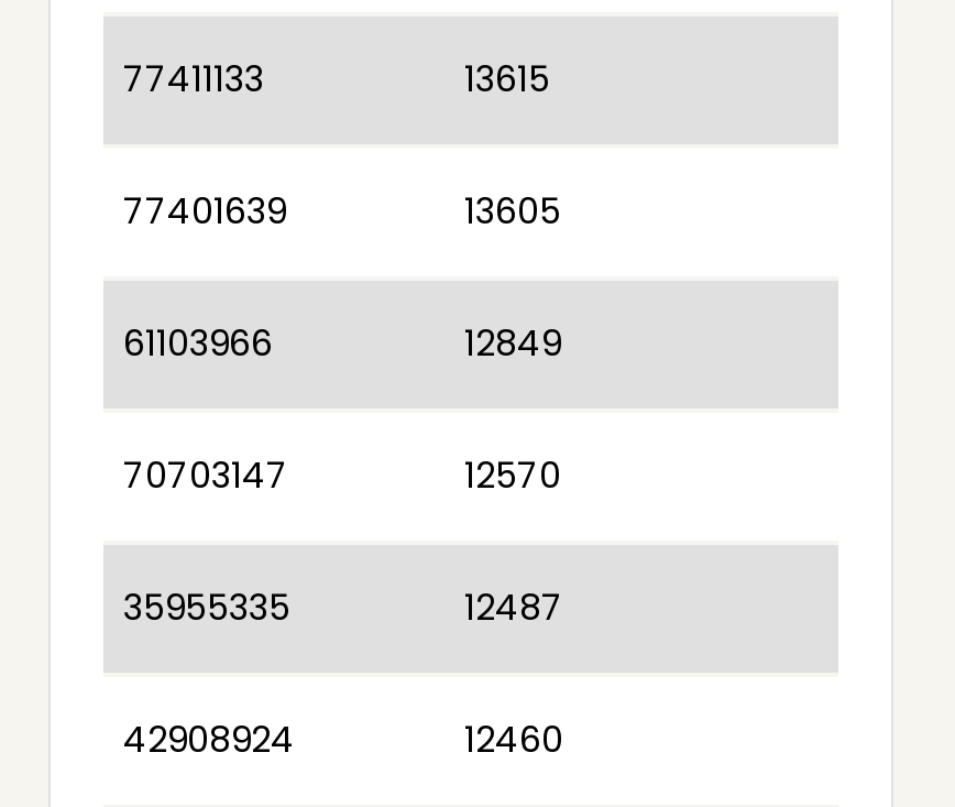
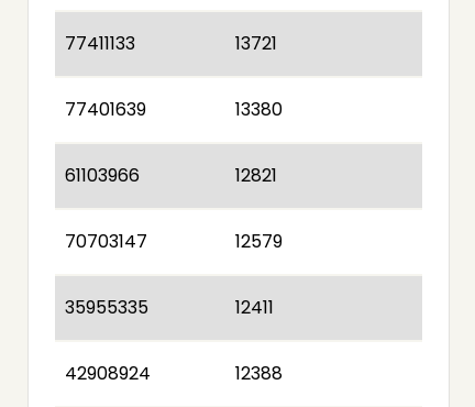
- 13615
+ 13721

- 13605
+ 13380

- 12849
+ 12821

- 12570
+ 12579

- 12487
+ 12411

- 12460
+ 12388
